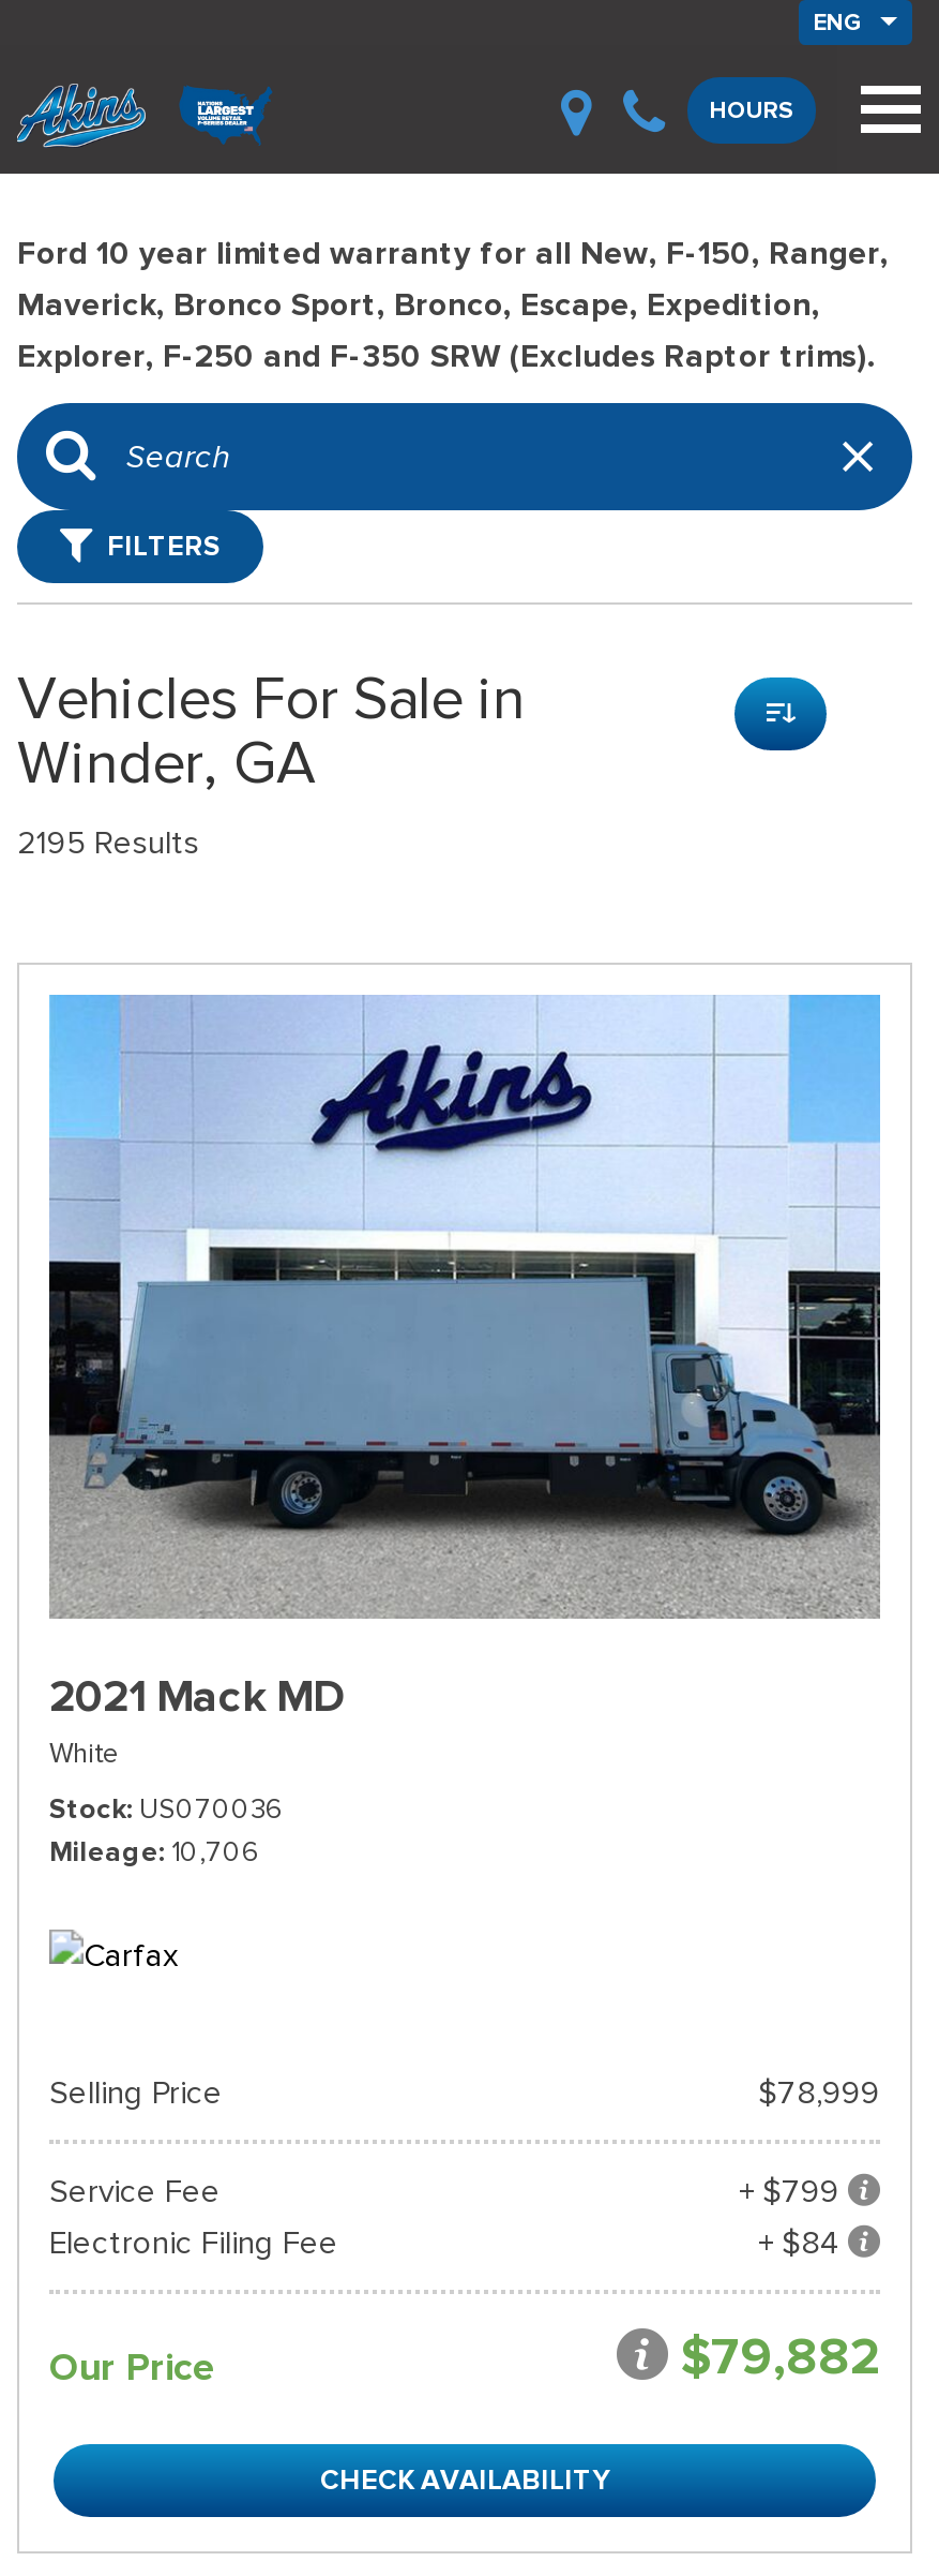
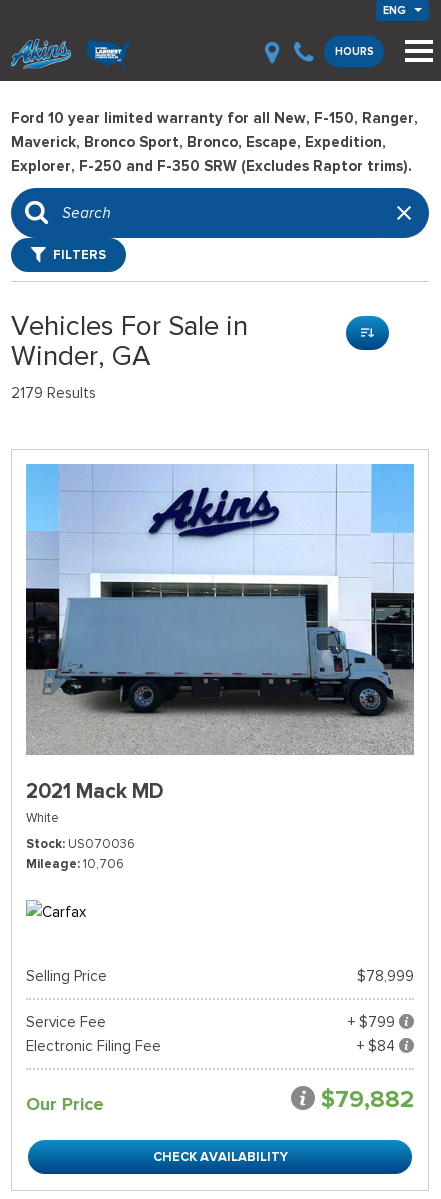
- 2195 Results
+ 2179 Results
